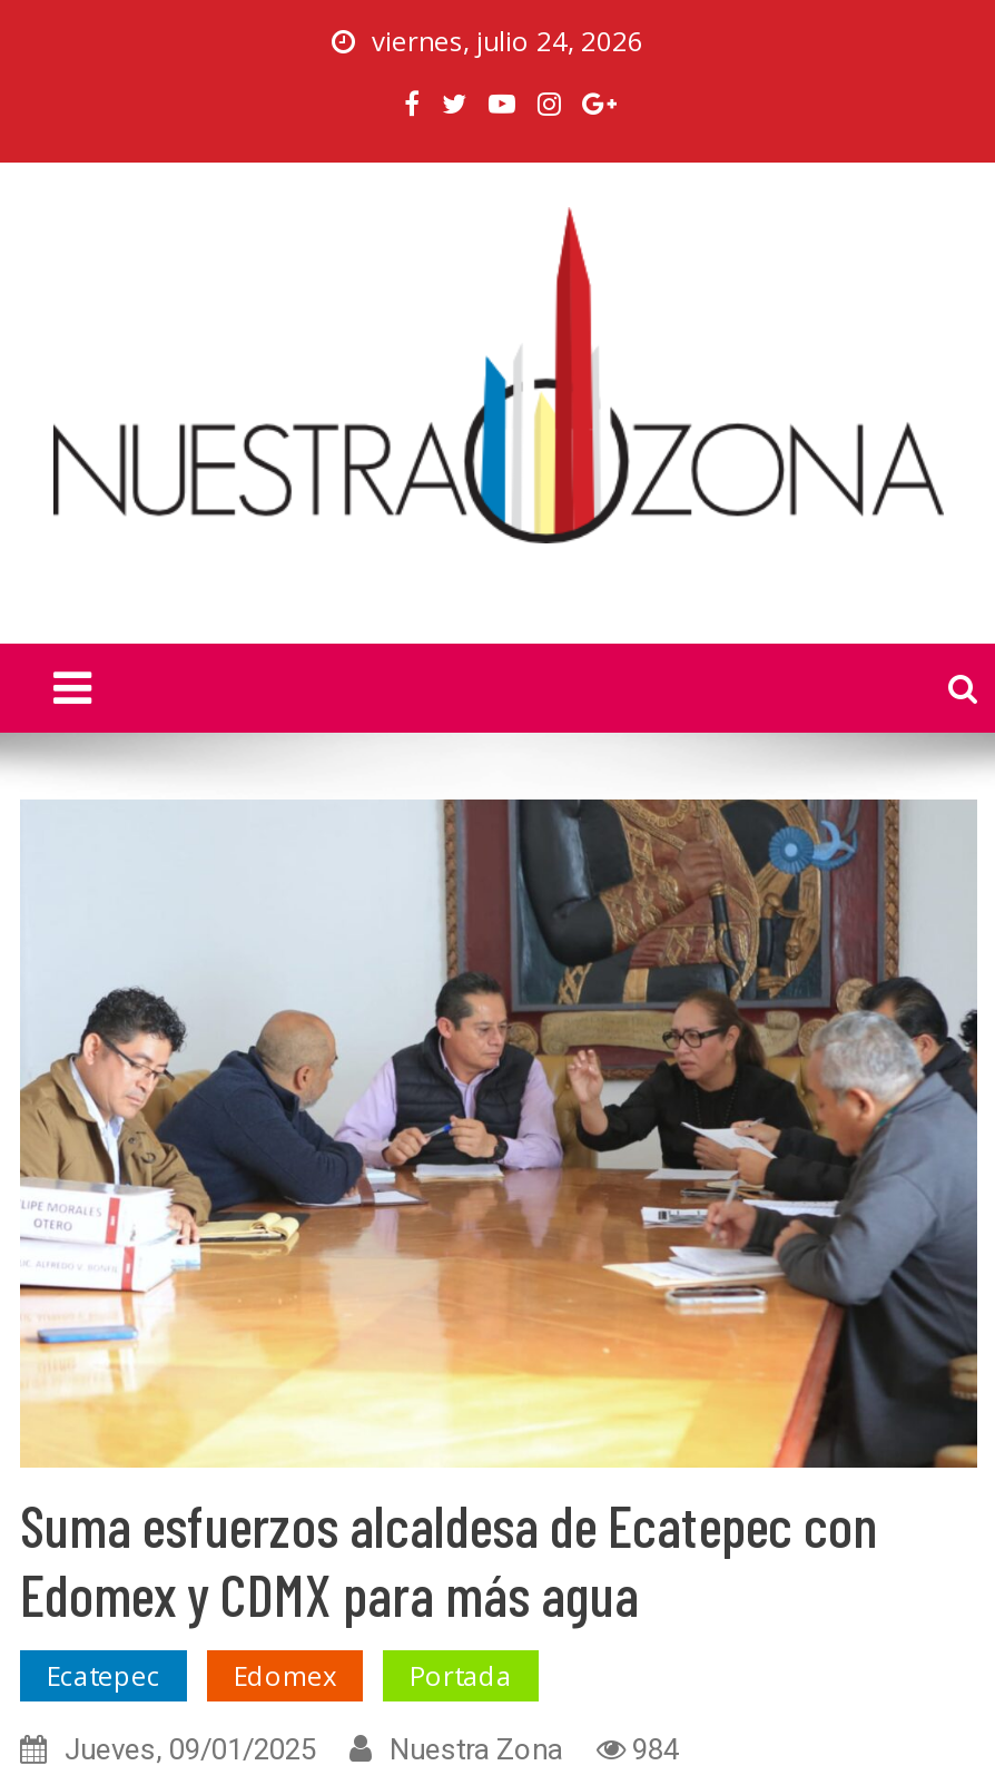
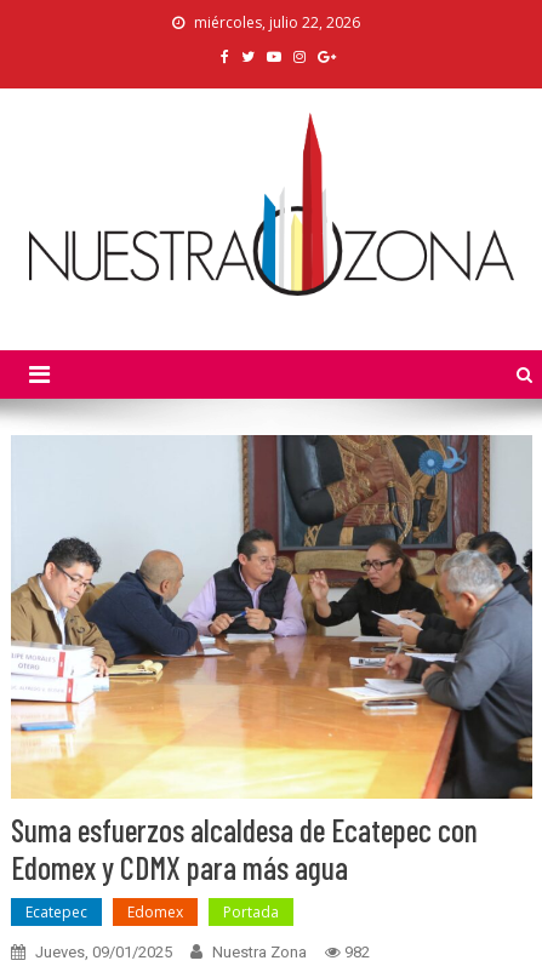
- viernes, julio 24, 2026
+ miércoles, julio 22, 2026

- 984
+ 982
